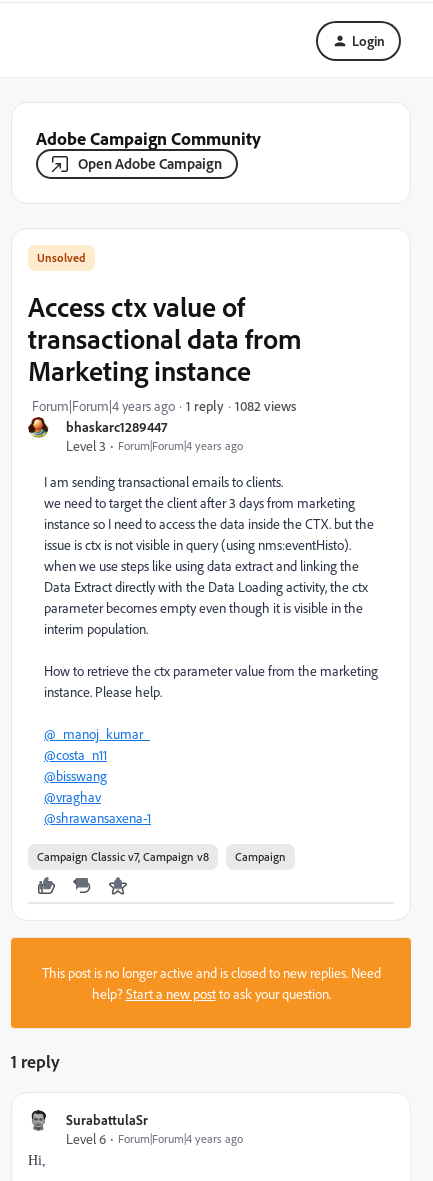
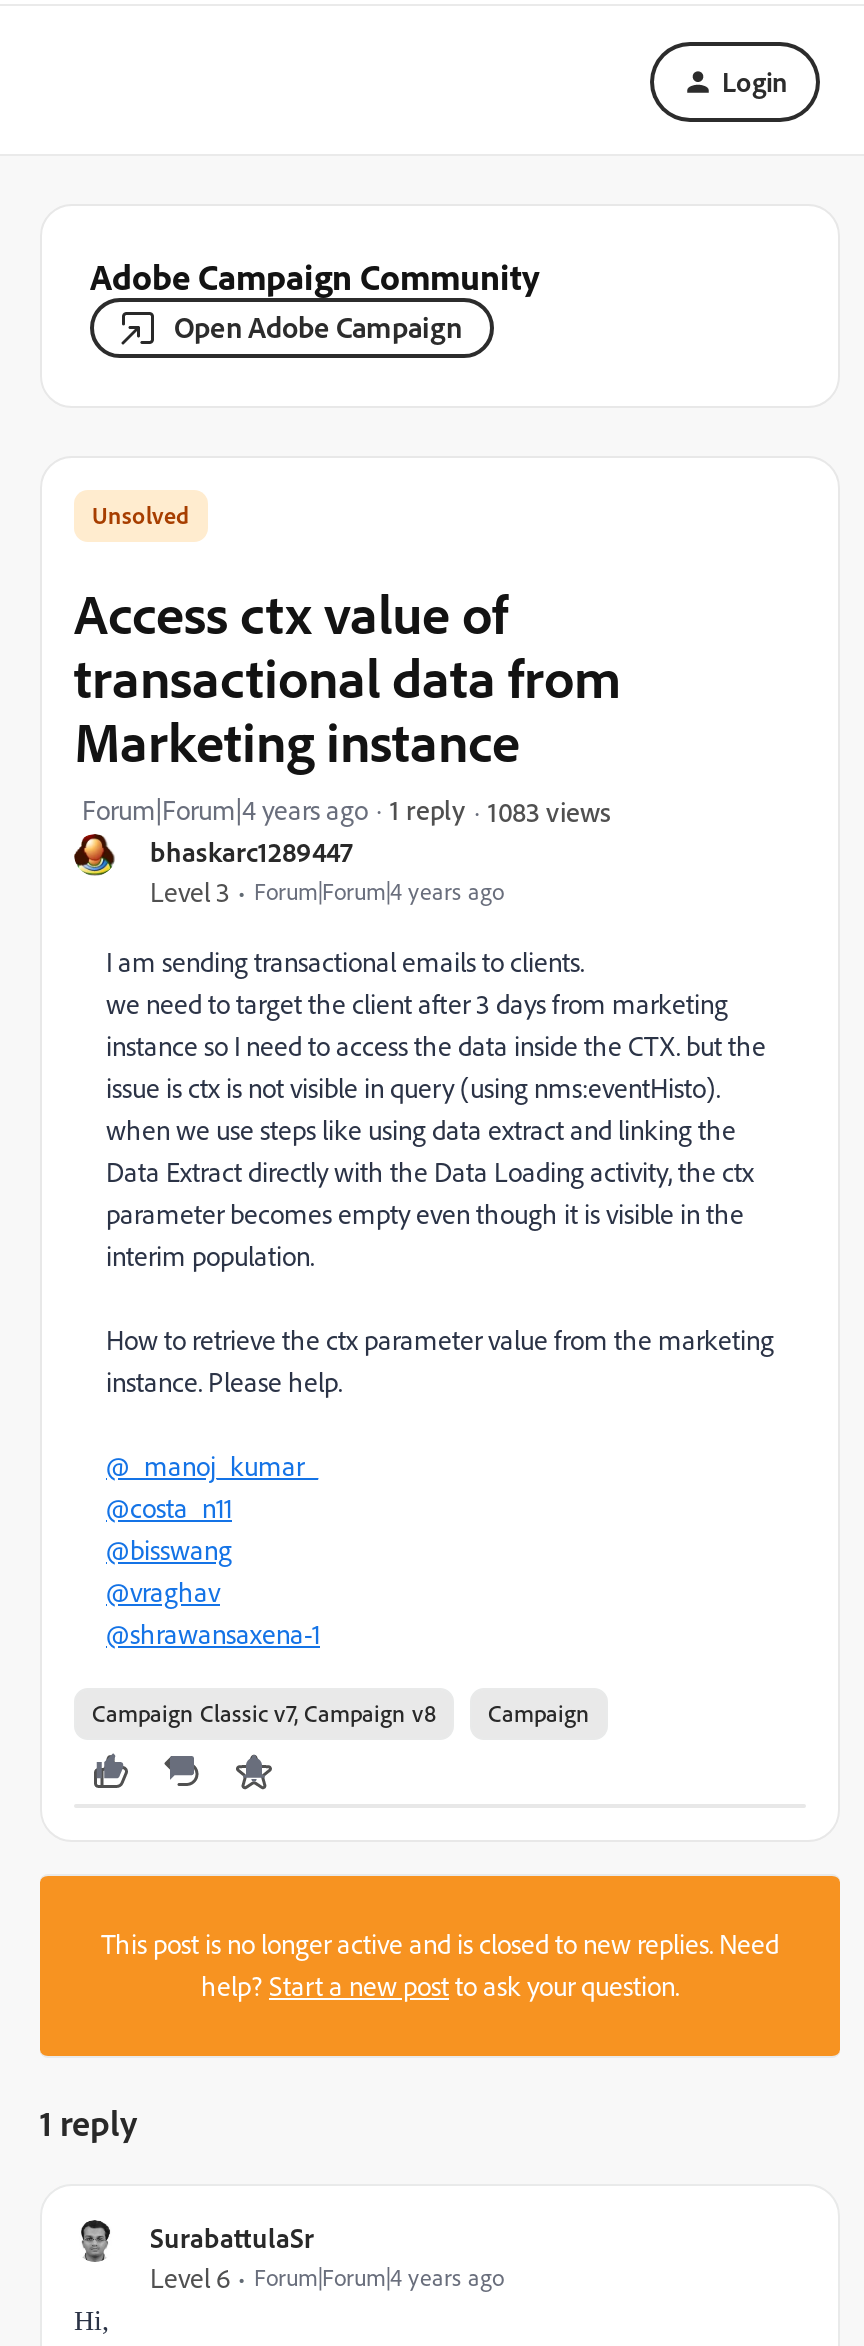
- 1082 views
+ 1083 views
